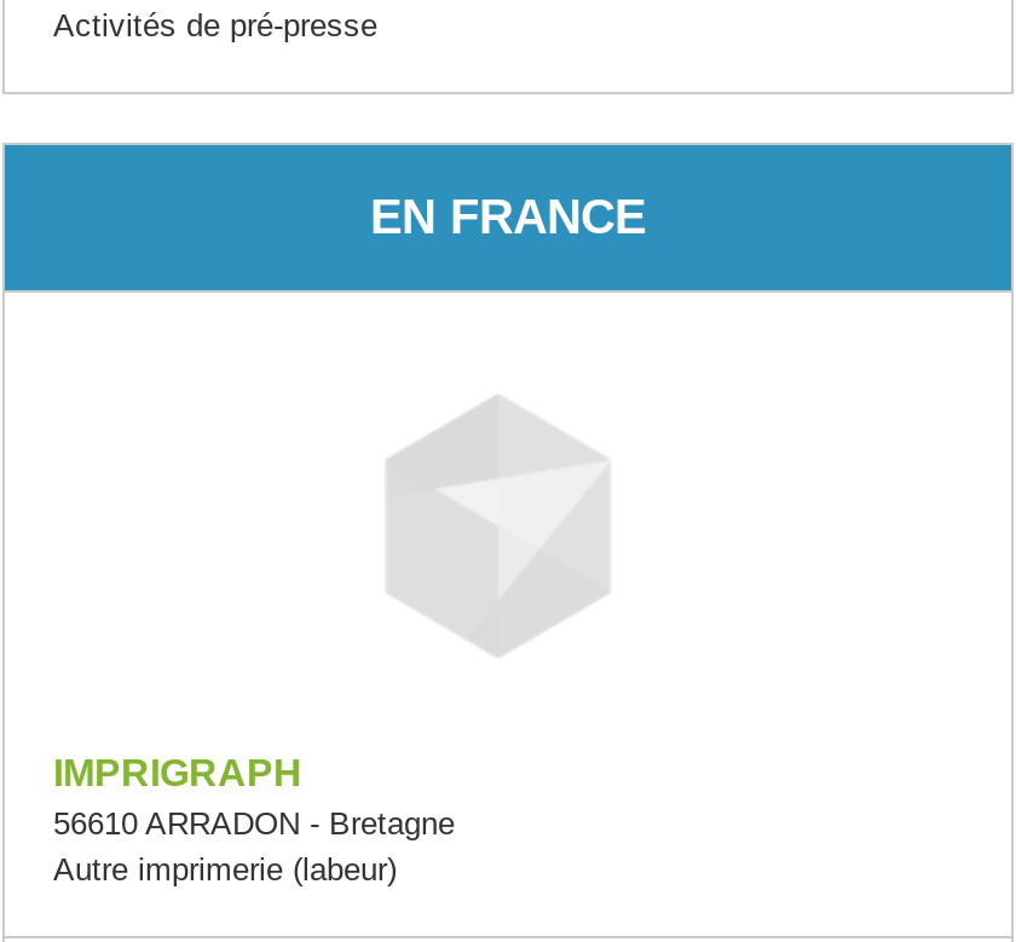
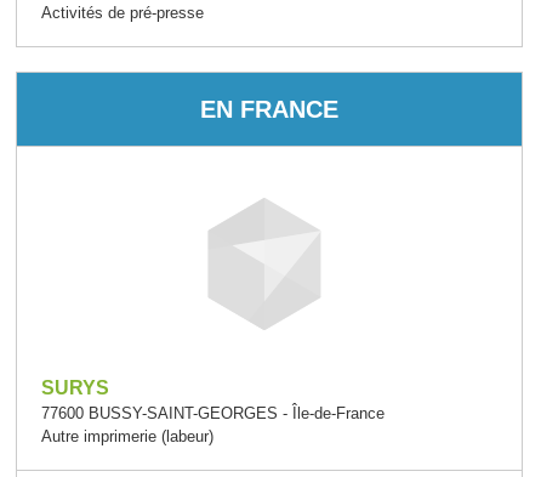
- IMPRIGRAPH
- 56610 ARRADON - Bretagne
+ SURYS
+ 77600 BUSSY-SAINT-GEORGES - Île-de-France
